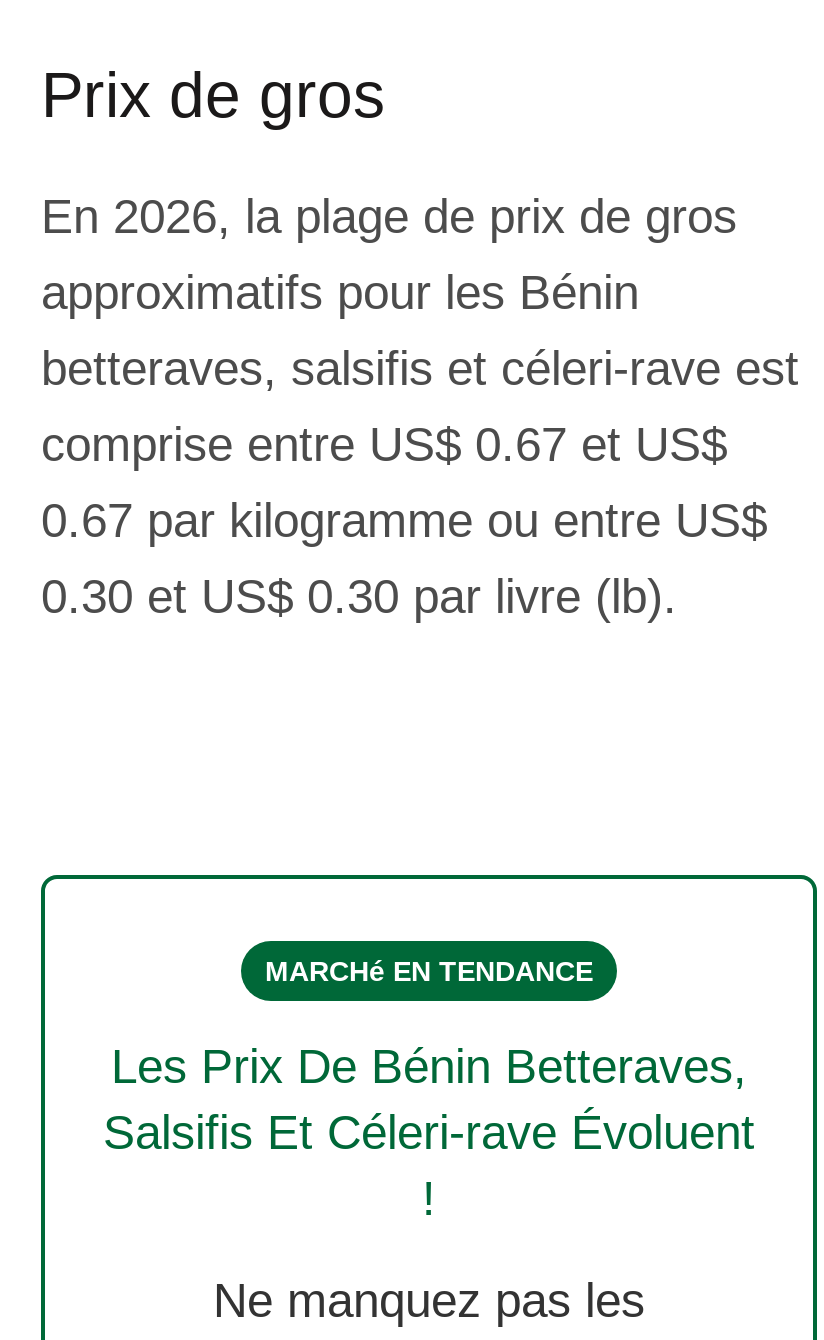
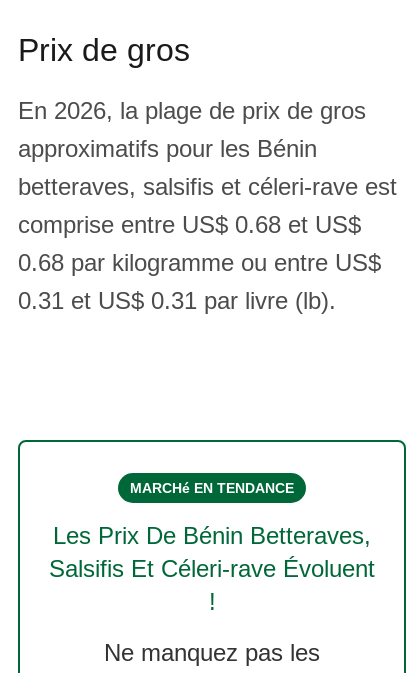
- comprise entre US$ 0.67 et US$
+ comprise entre US$ 0.68 et US$

- 0.67 par kilogramme ou entre US$
+ 0.68 par kilogramme ou entre US$

- 0.30 et US$ 0.30 par livre (lb).
+ 0.31 et US$ 0.31 par livre (lb).
